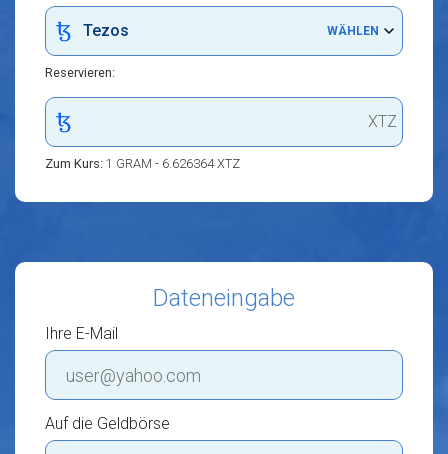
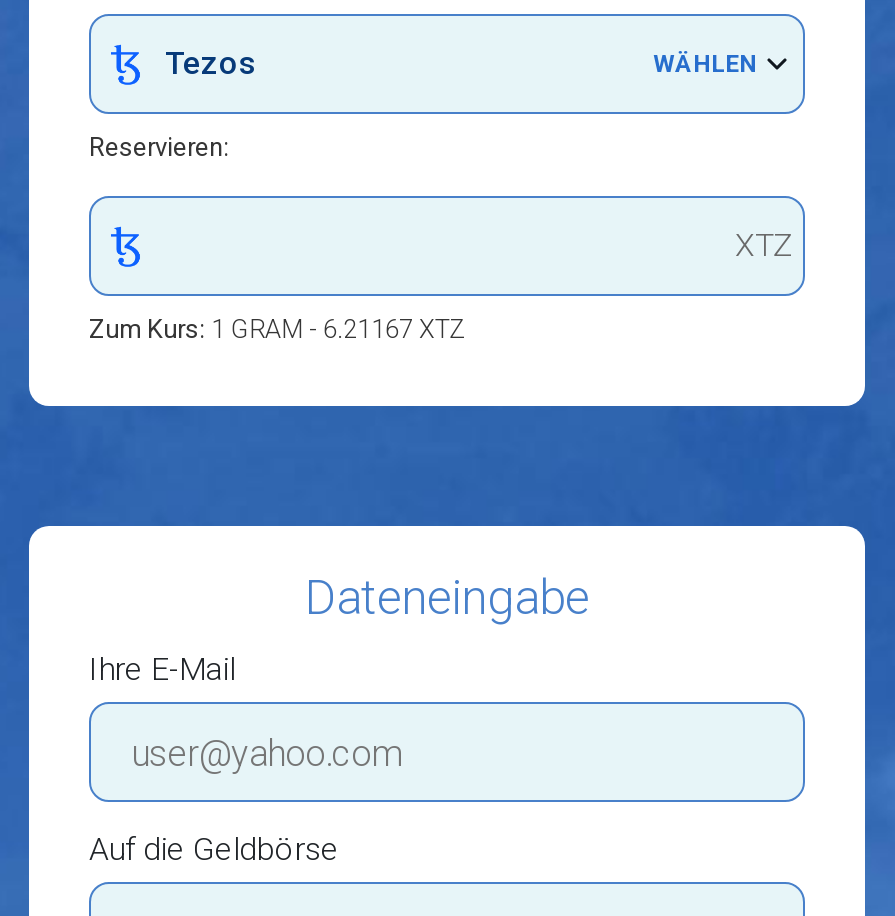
- Zum Kurs: 1 GRAM - 6.626364 XTZ
+ Zum Kurs: 1 GRAM - 6.21167 XTZ
